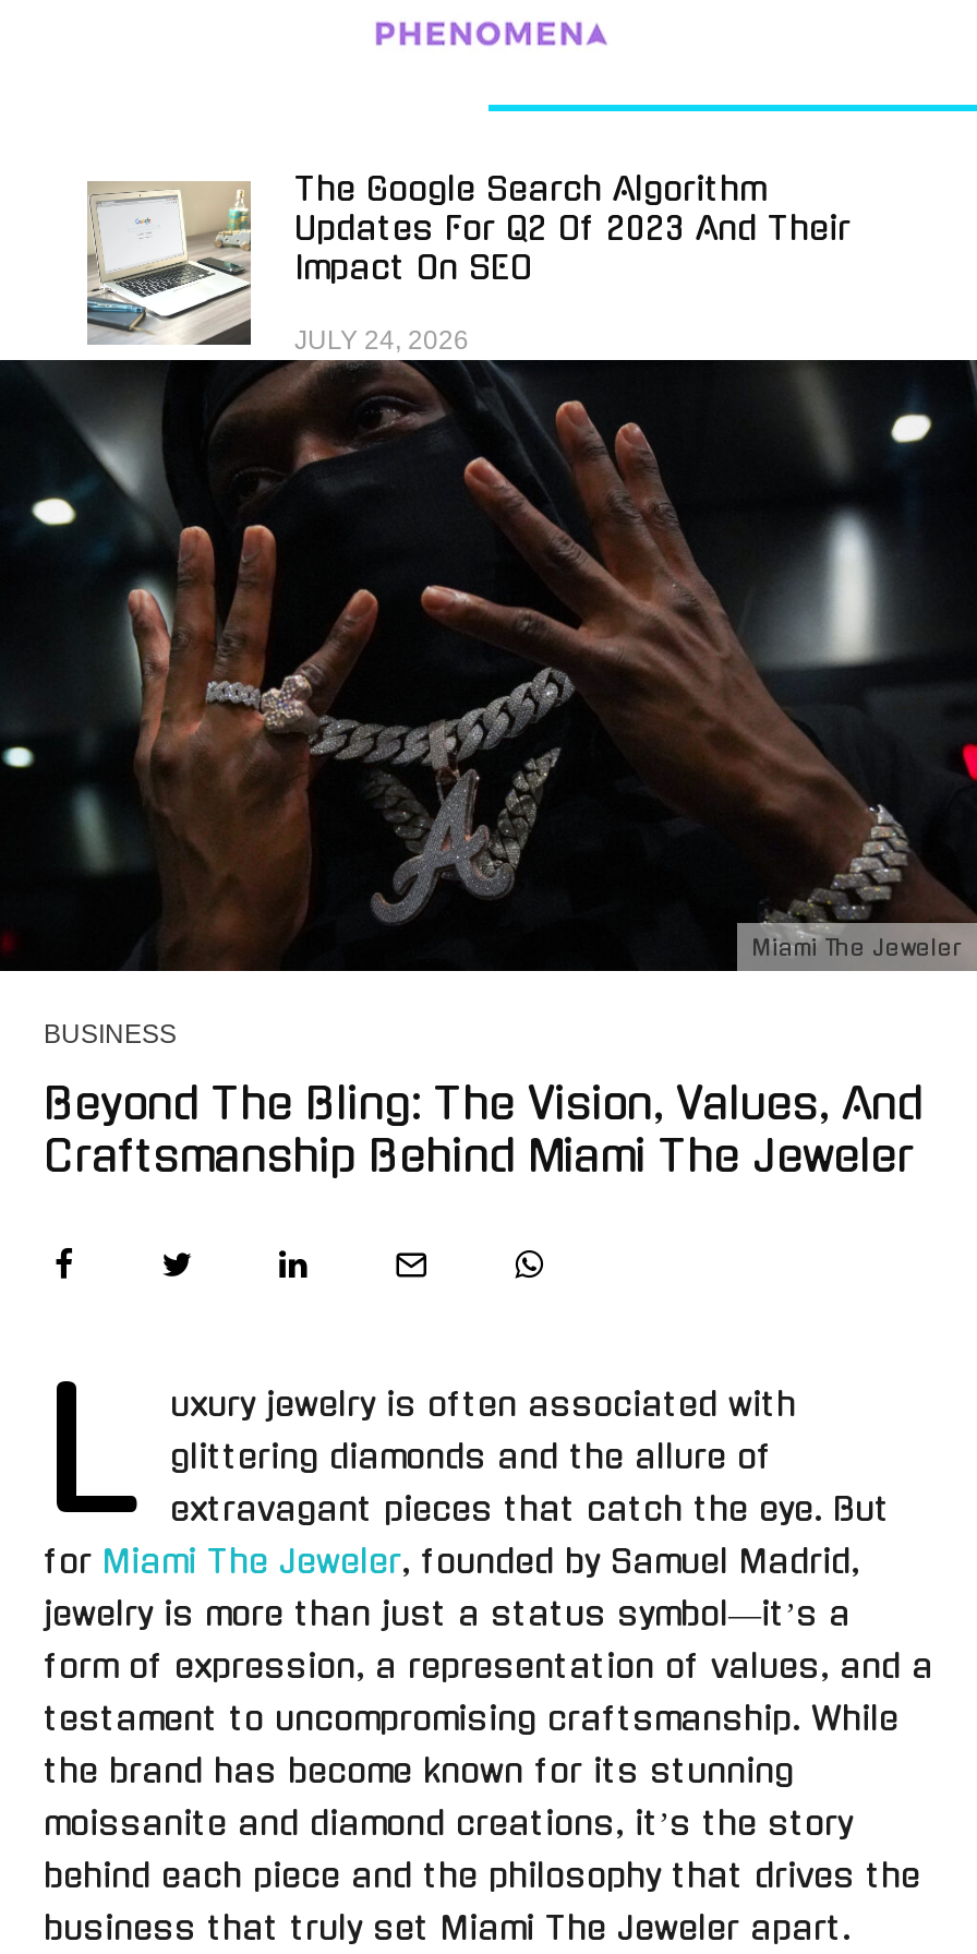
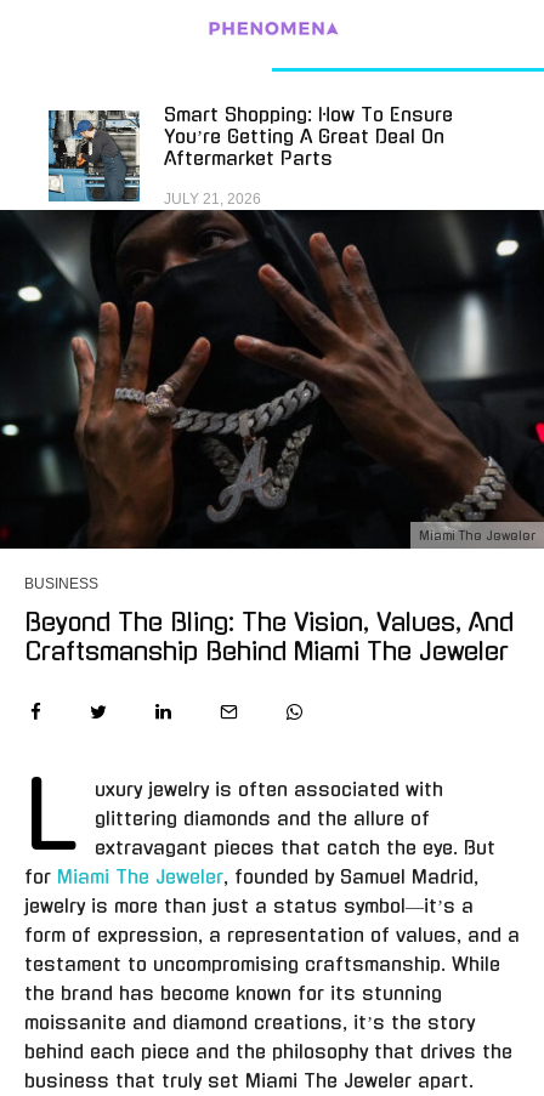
- [image]
- The Google Search Algorithm
- Updates For Q2 Of 2023 And Their
- Impact On SEO
+ [image]
+ Smart Shopping: How To Ensure
+ You’re Getting A Great Deal On
+ Aftermarket Parts

- JULY 24, 2026
+ JULY 21, 2026
